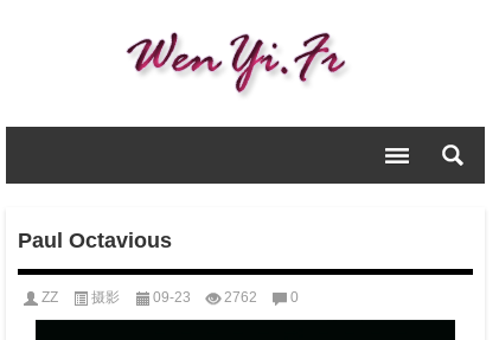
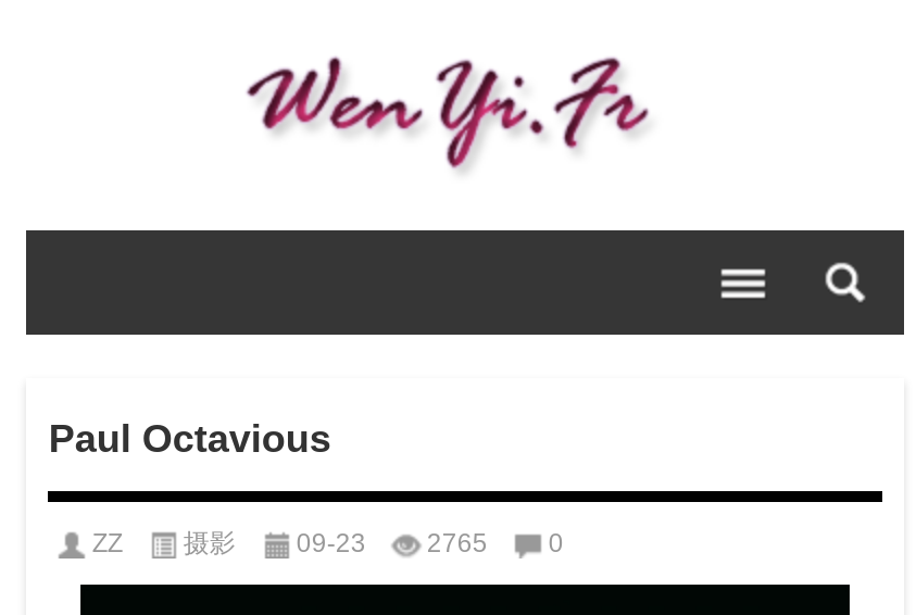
- ZZ 摄影 09-23 2762 0
+ ZZ 摄影 09-23 2765 0
